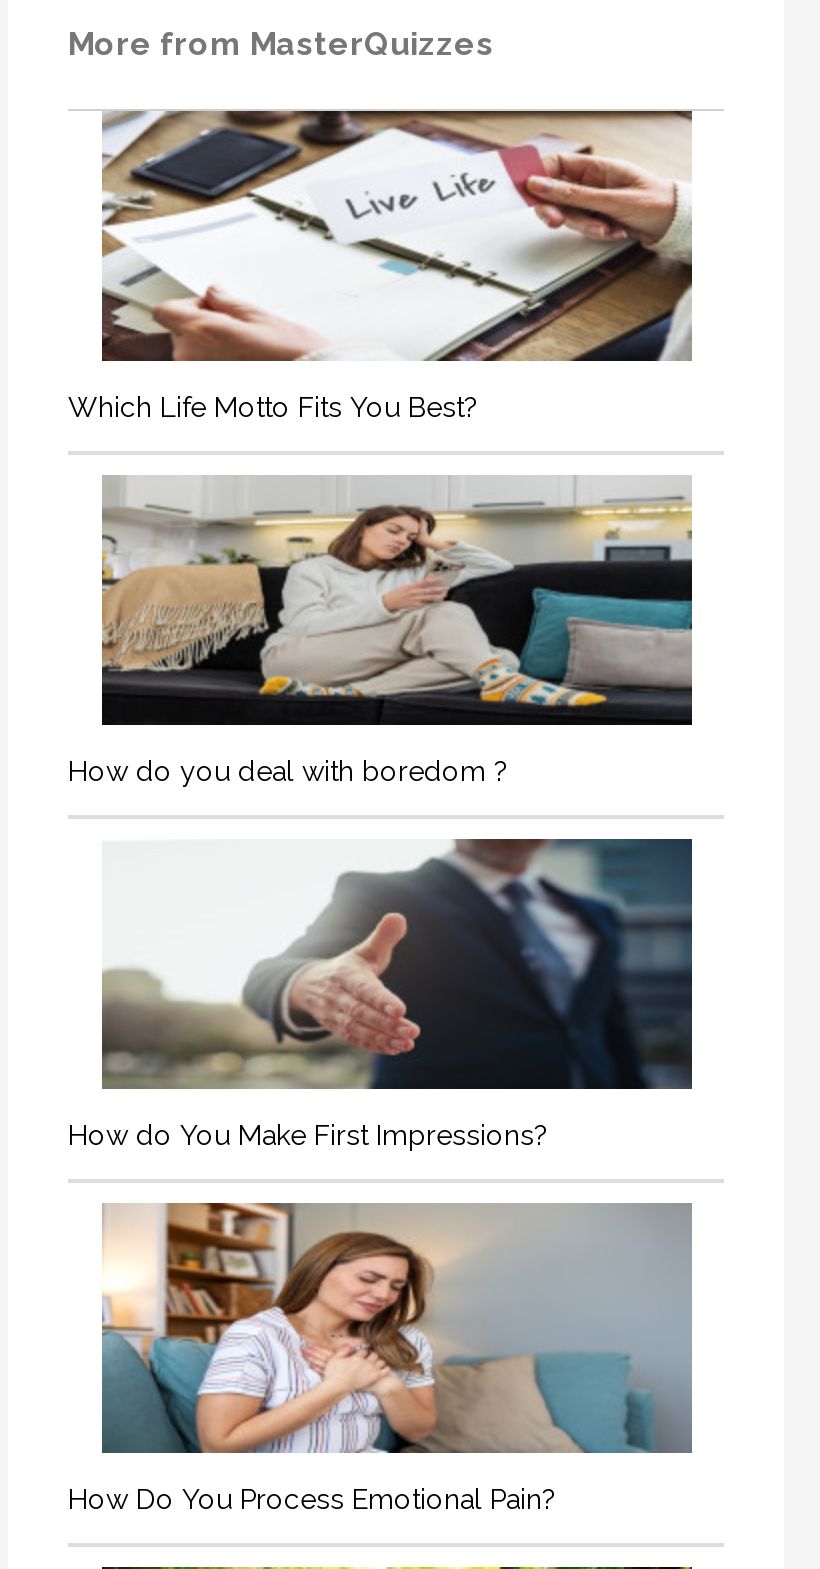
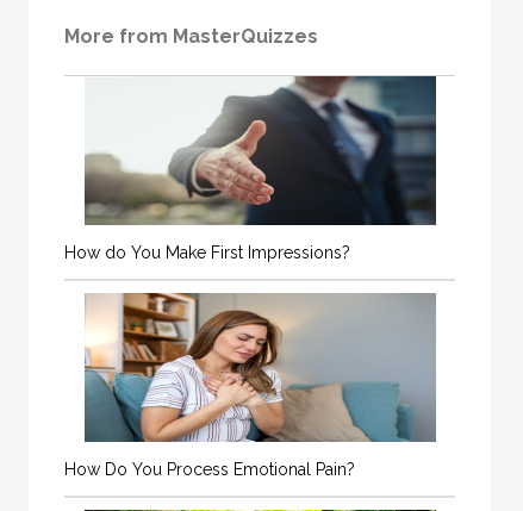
- [image]
- Which Life Motto Fits You Best?

- [image]
- How do you deal with boredom ?
